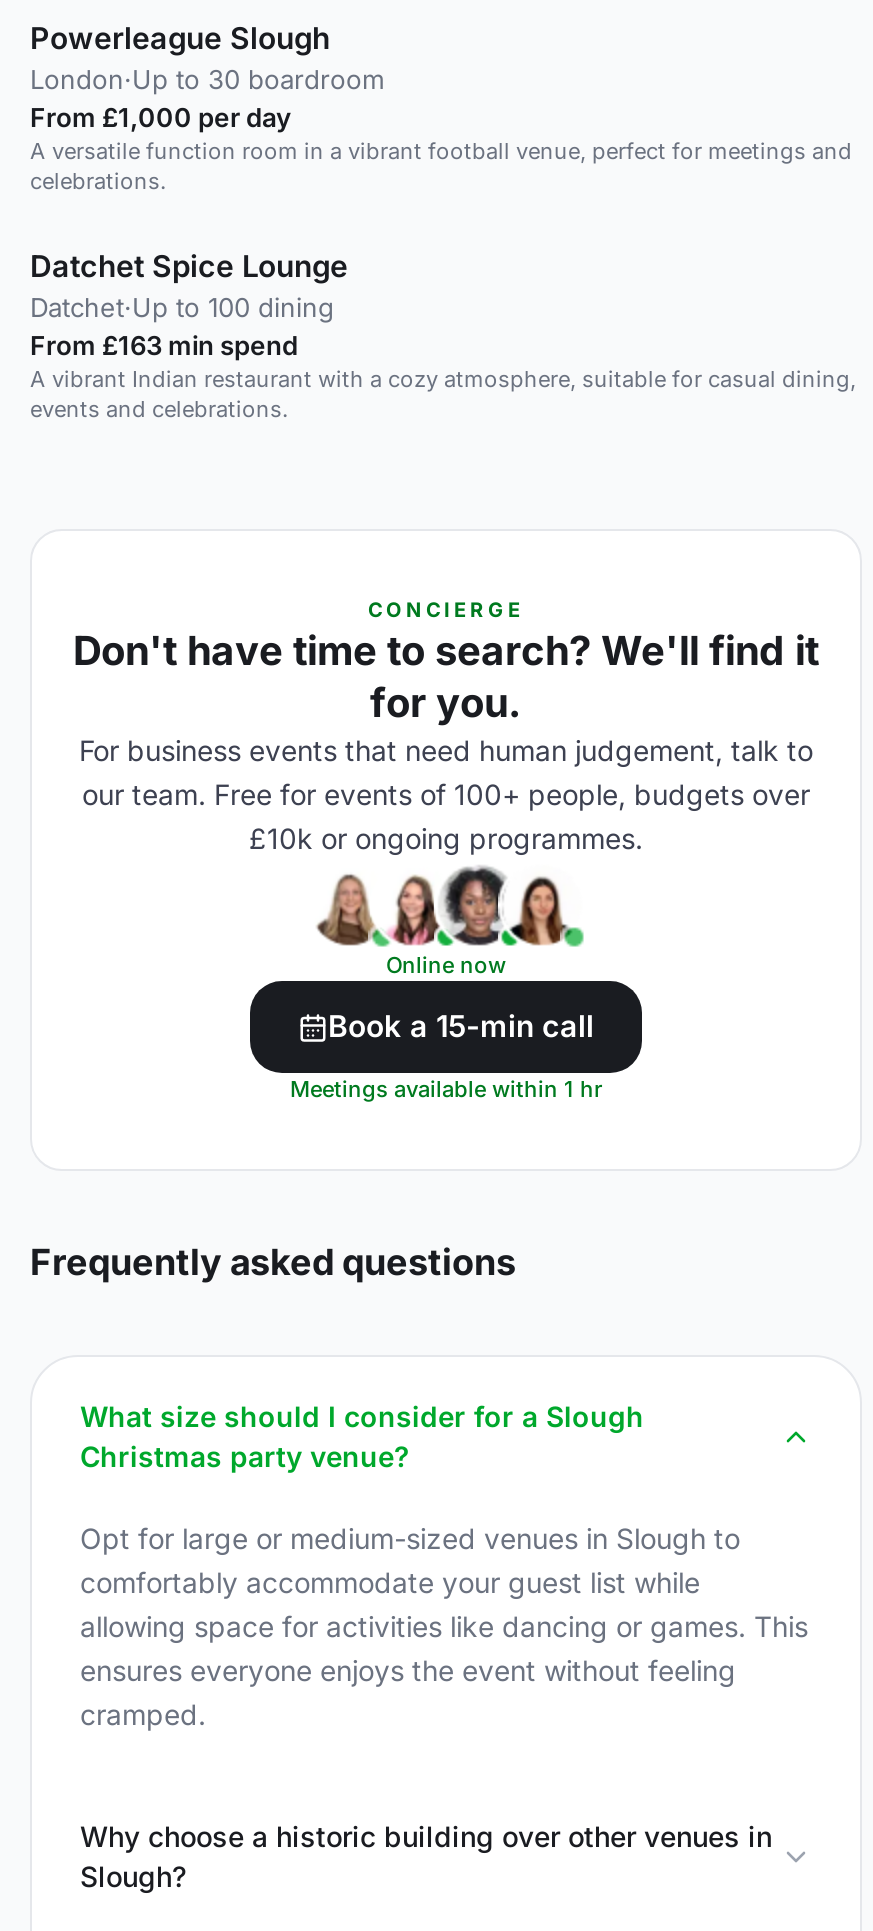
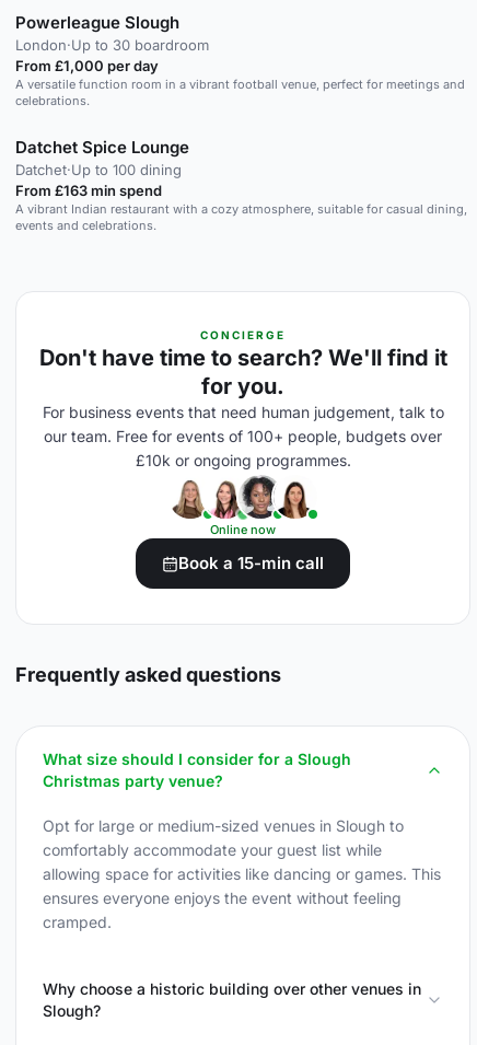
- Meetings available within 1 hr
